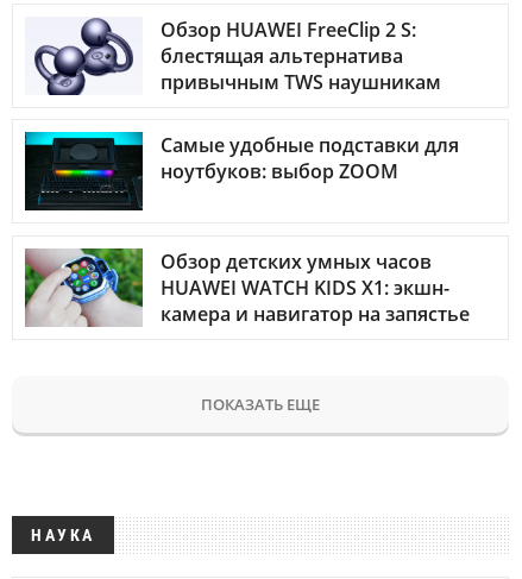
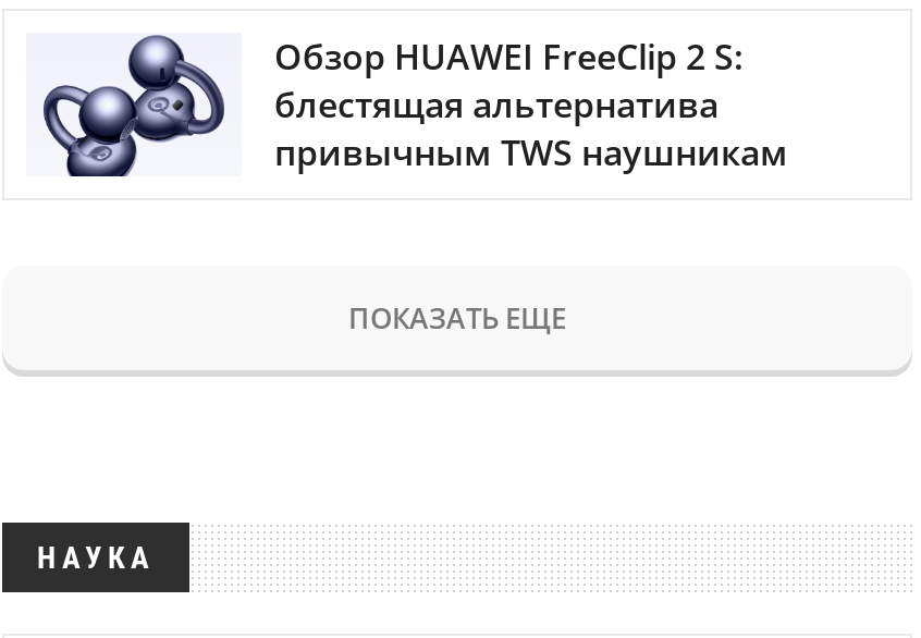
- [image]
- Самые удобные подставки для
- ноутбуков: выбор ZOOM
- Обзор детских умных часов
- HUAWEI WATCH KIDS X1: экшн-
- камера и навигатор на запястье

- [image]
